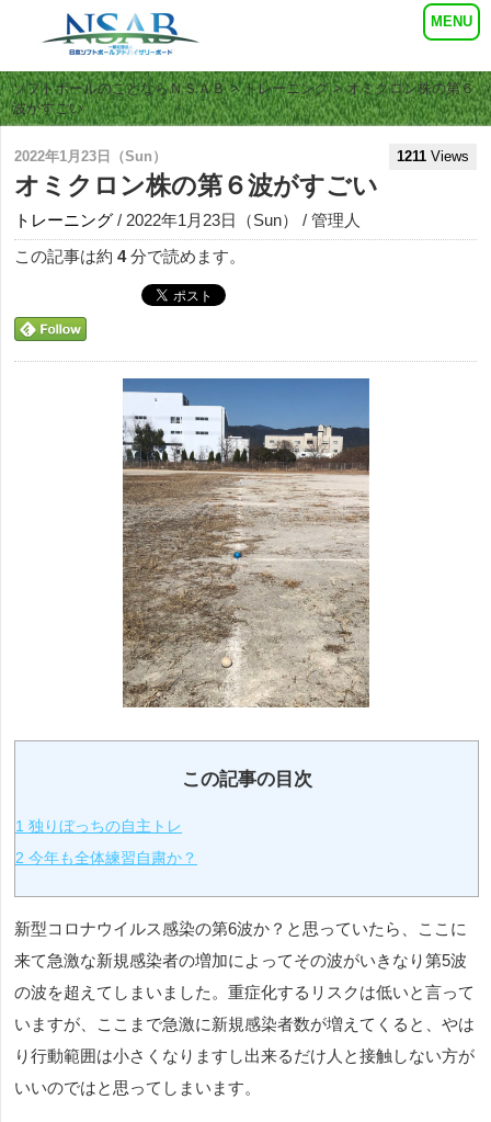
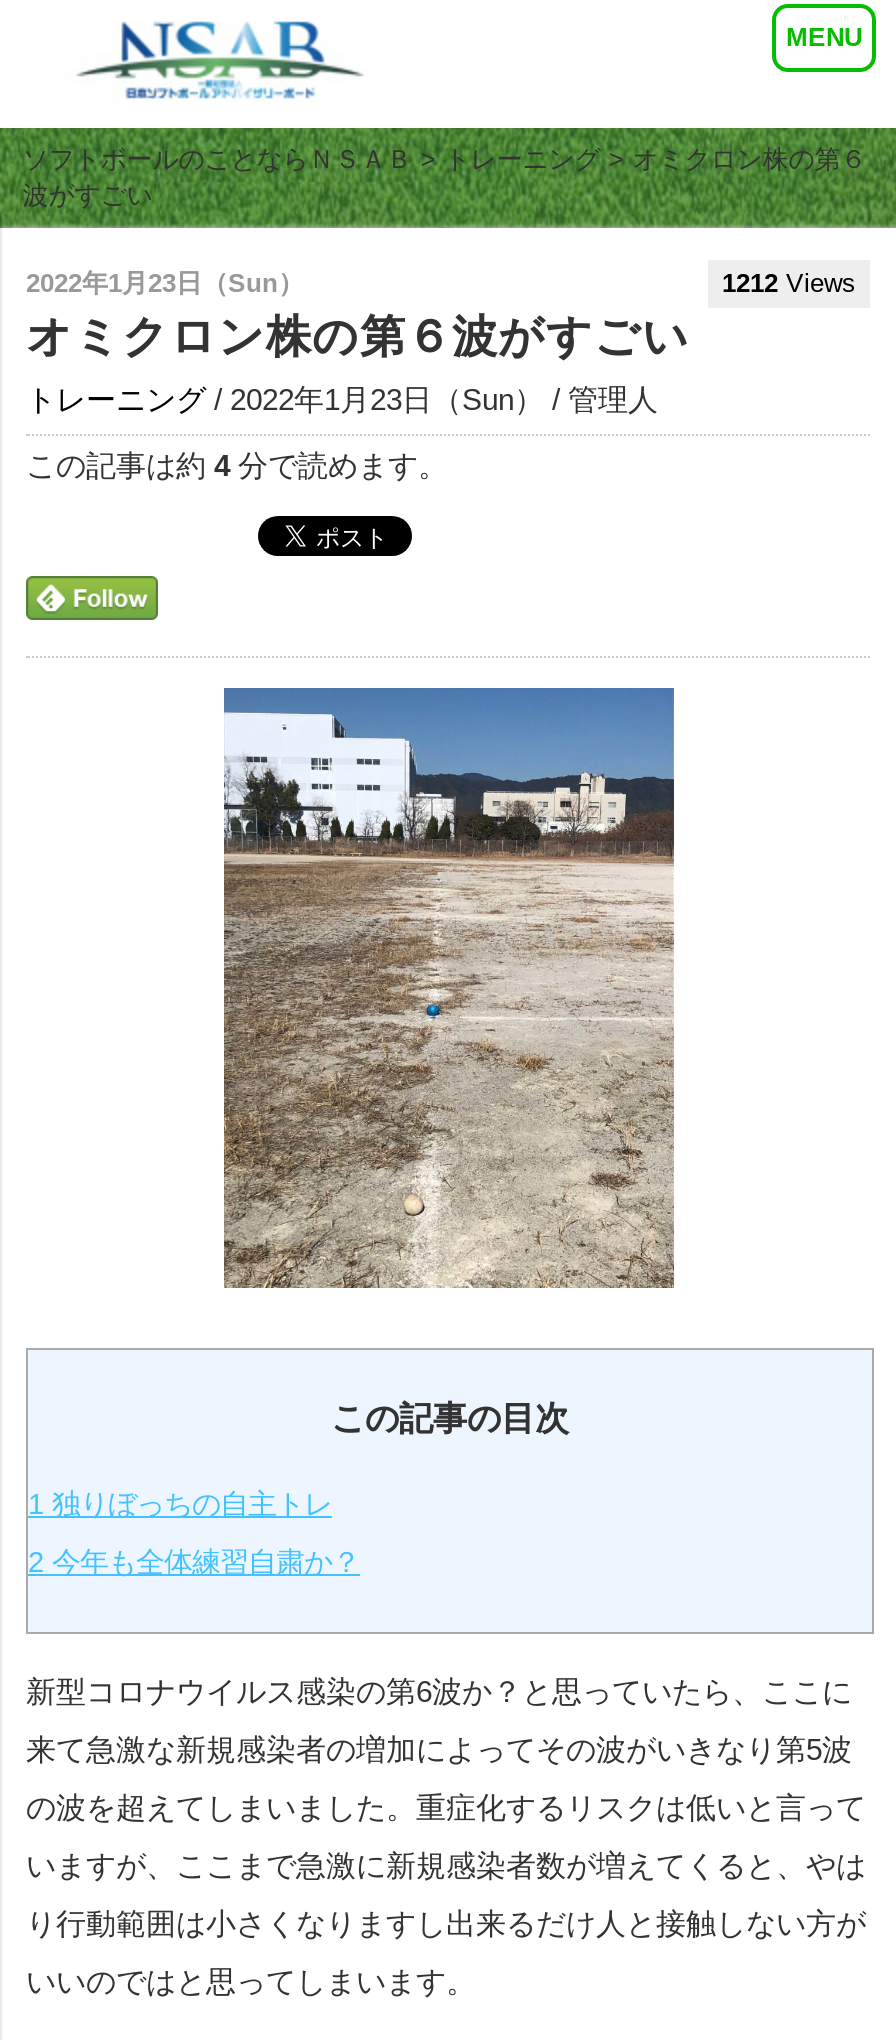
- 1211 Views
+ 1212 Views
